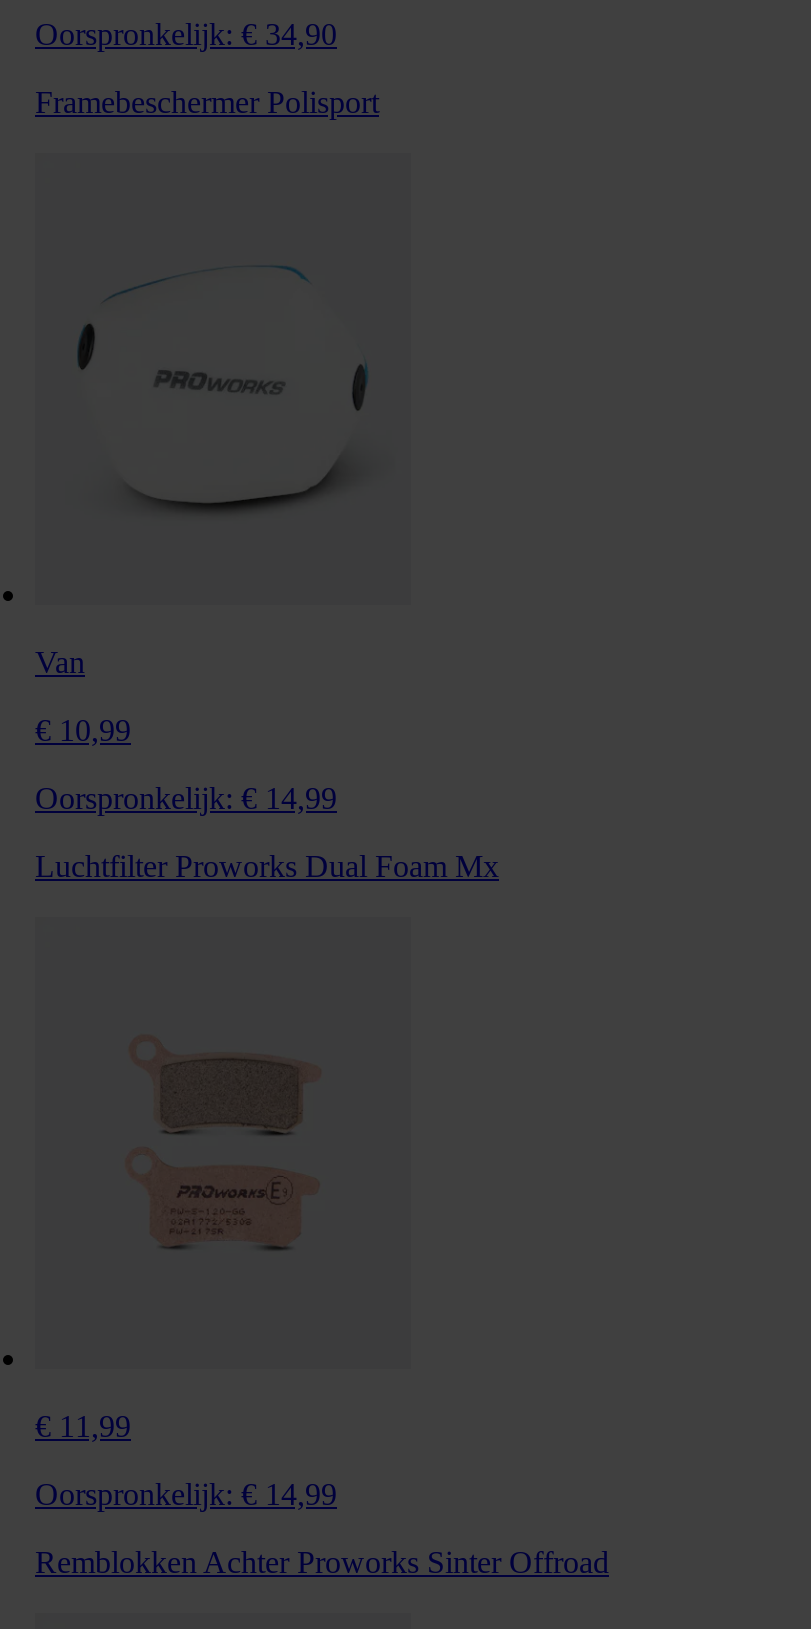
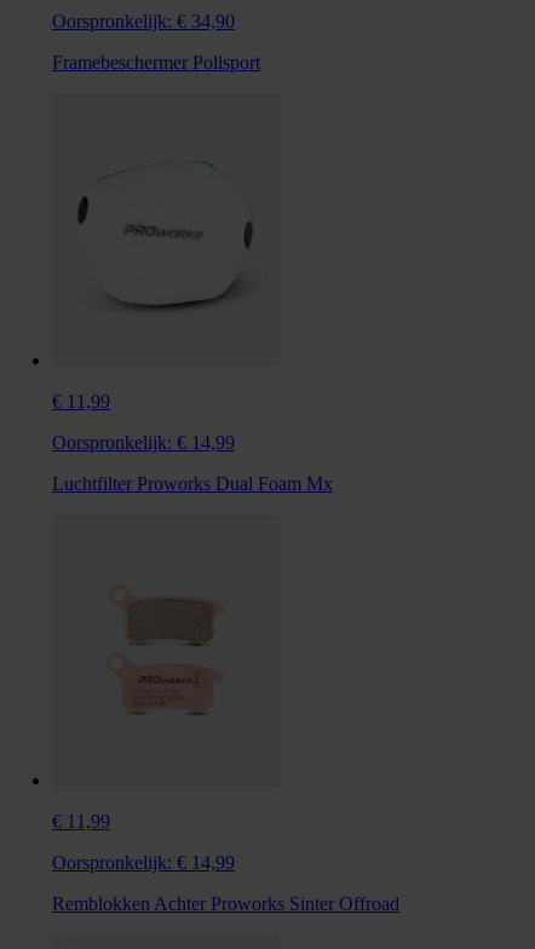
- Van
- € 10,99
+ € 11,99
